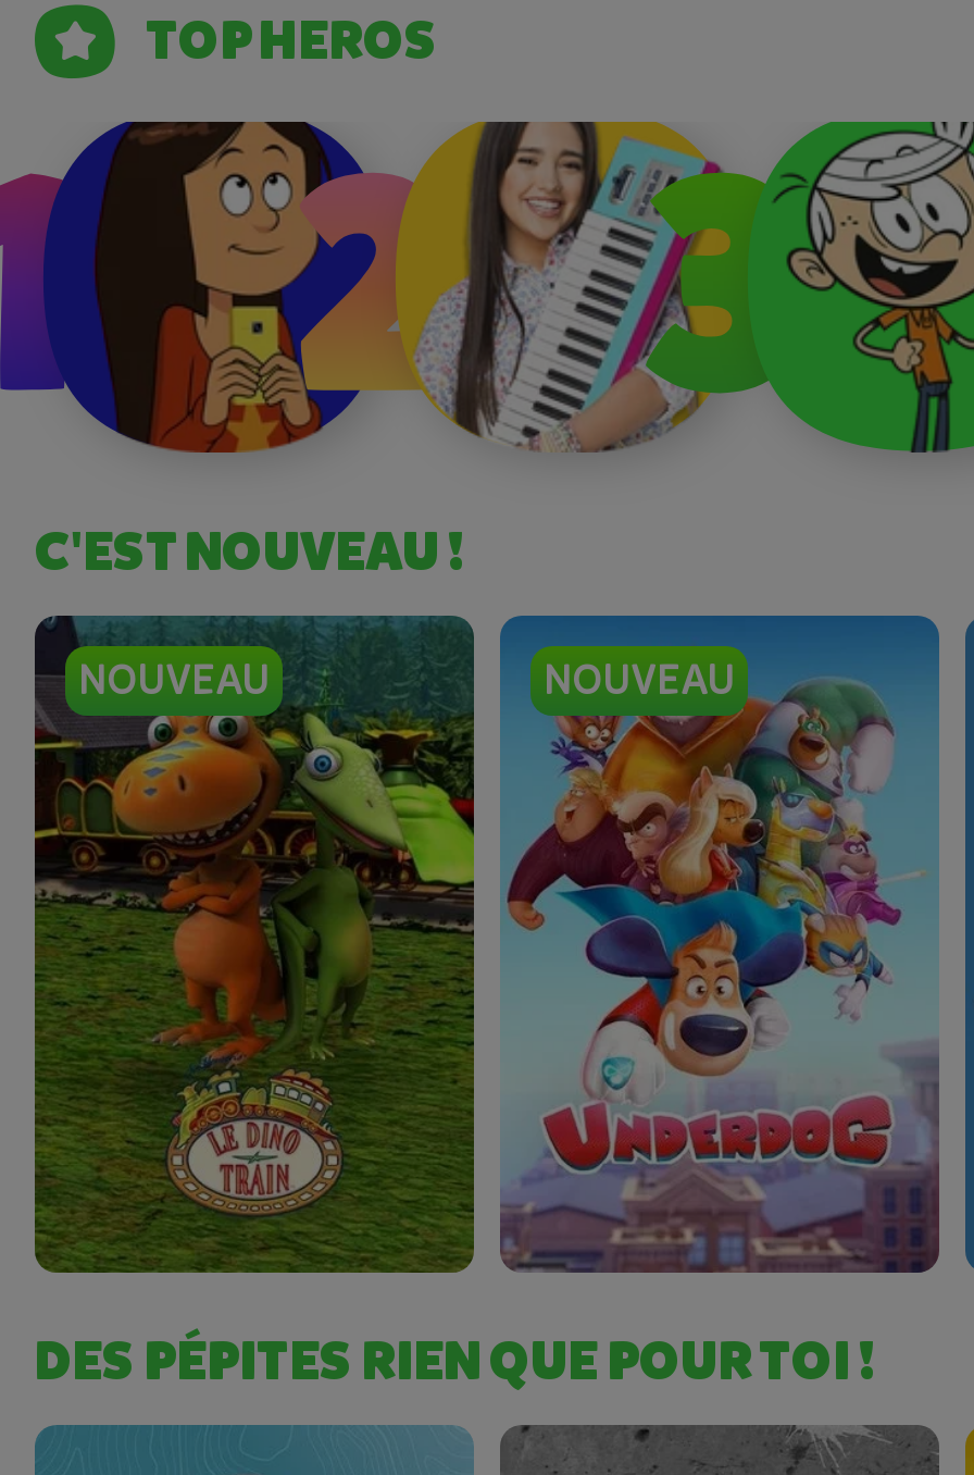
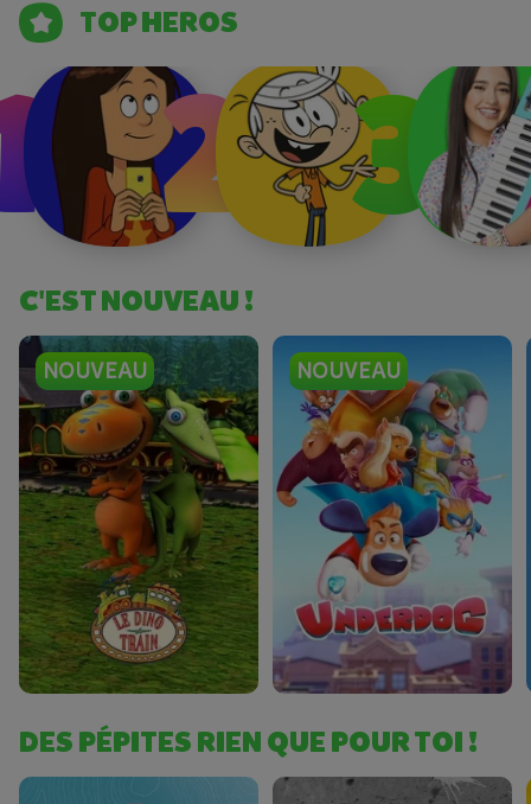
- [image]
+ [image]
